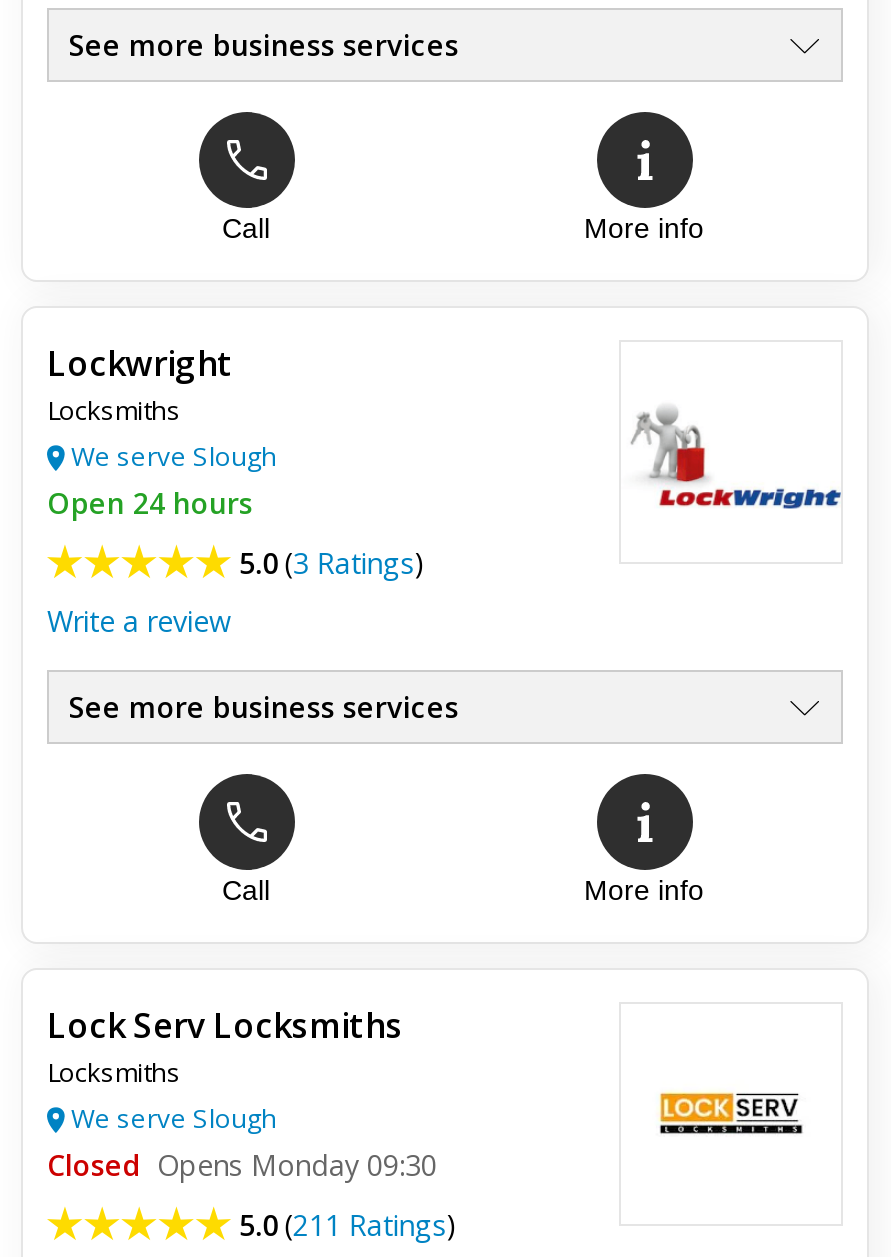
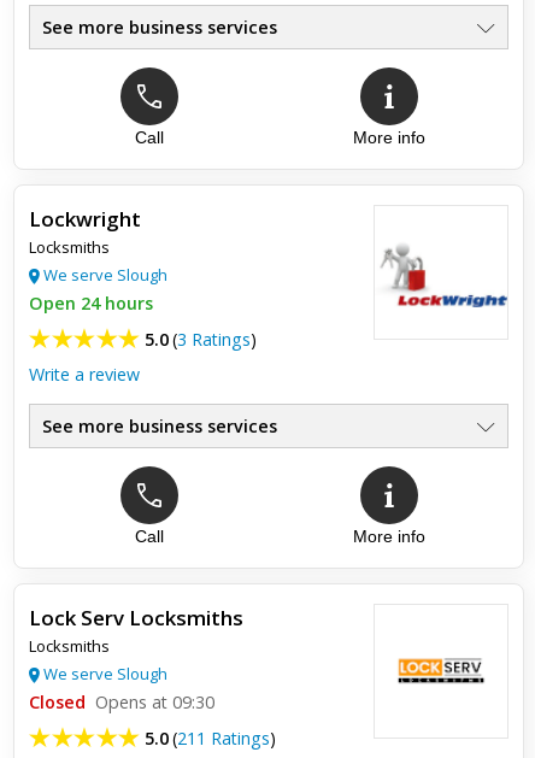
- Closed Opens Monday 09:30
+ Closed Opens at 09:30
